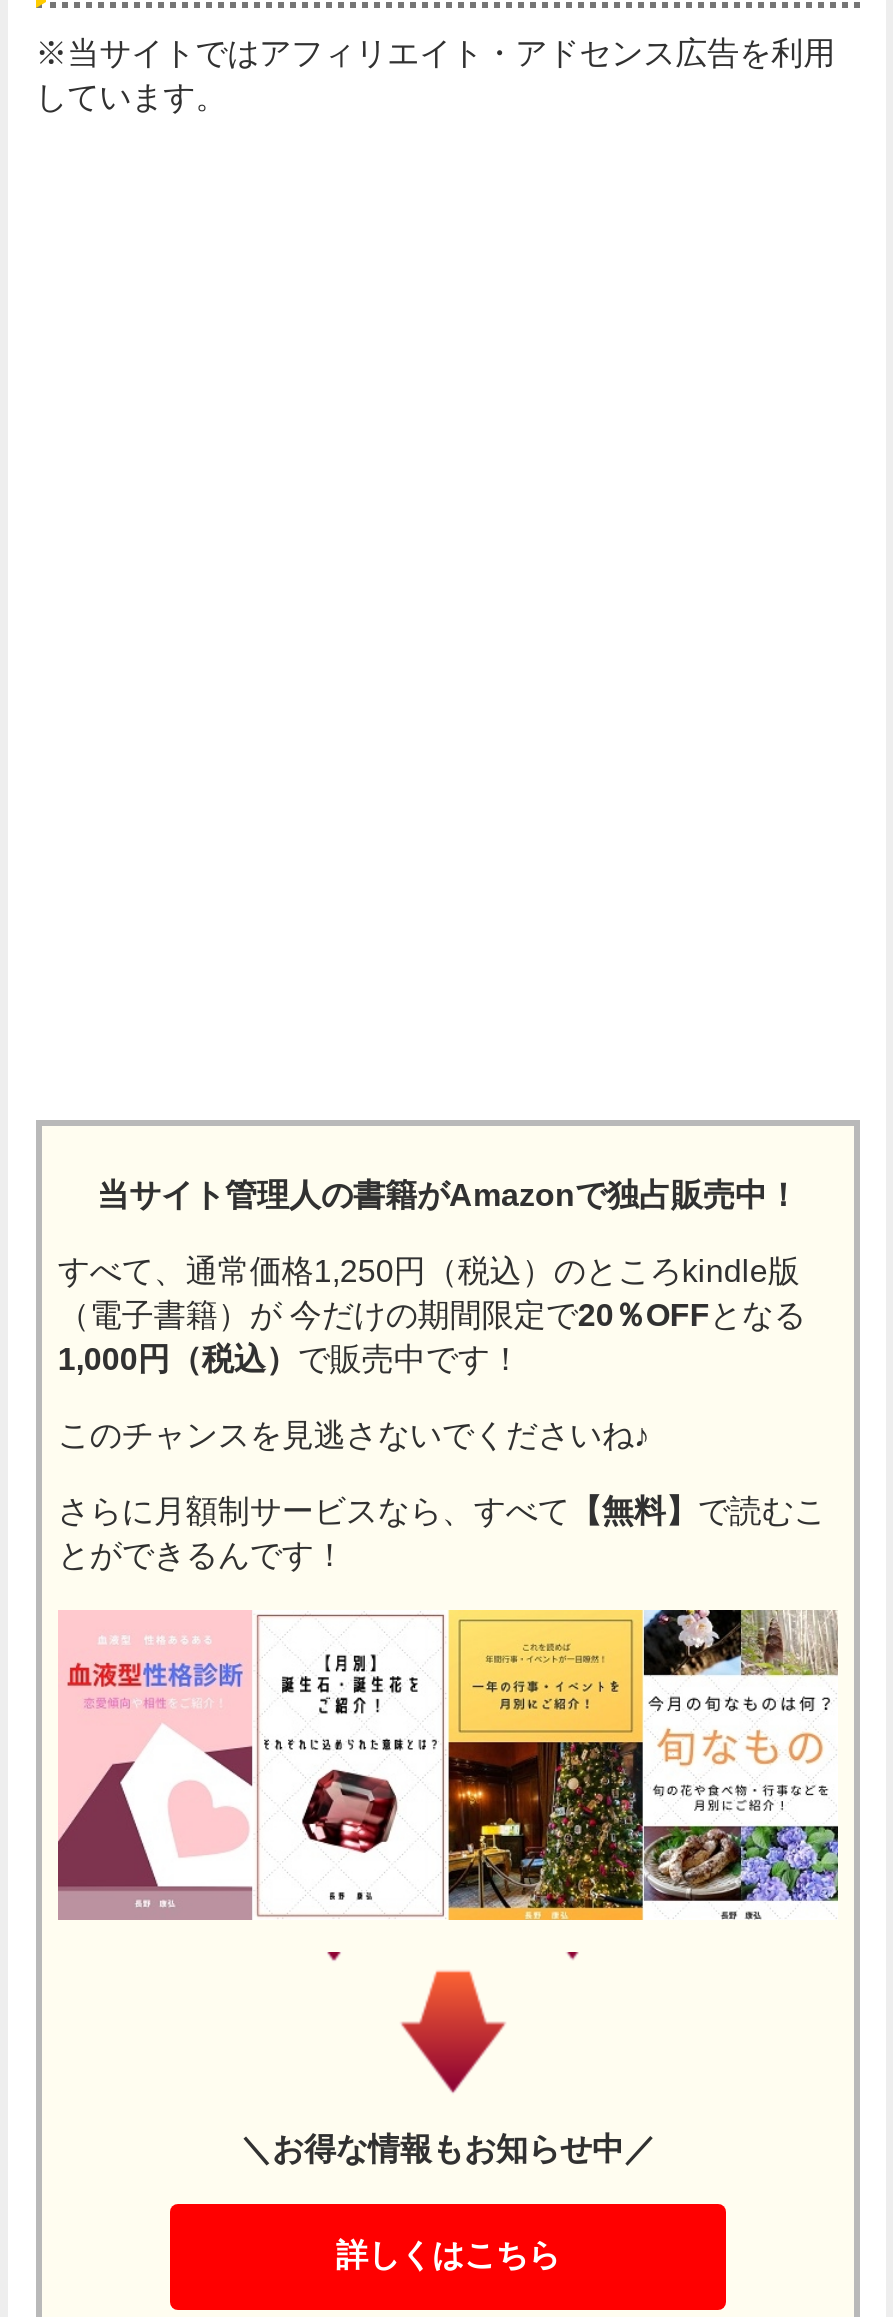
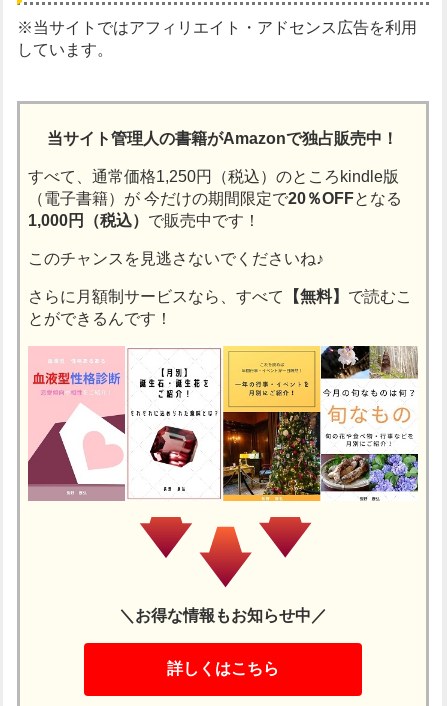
+ [image]

+ [image]
